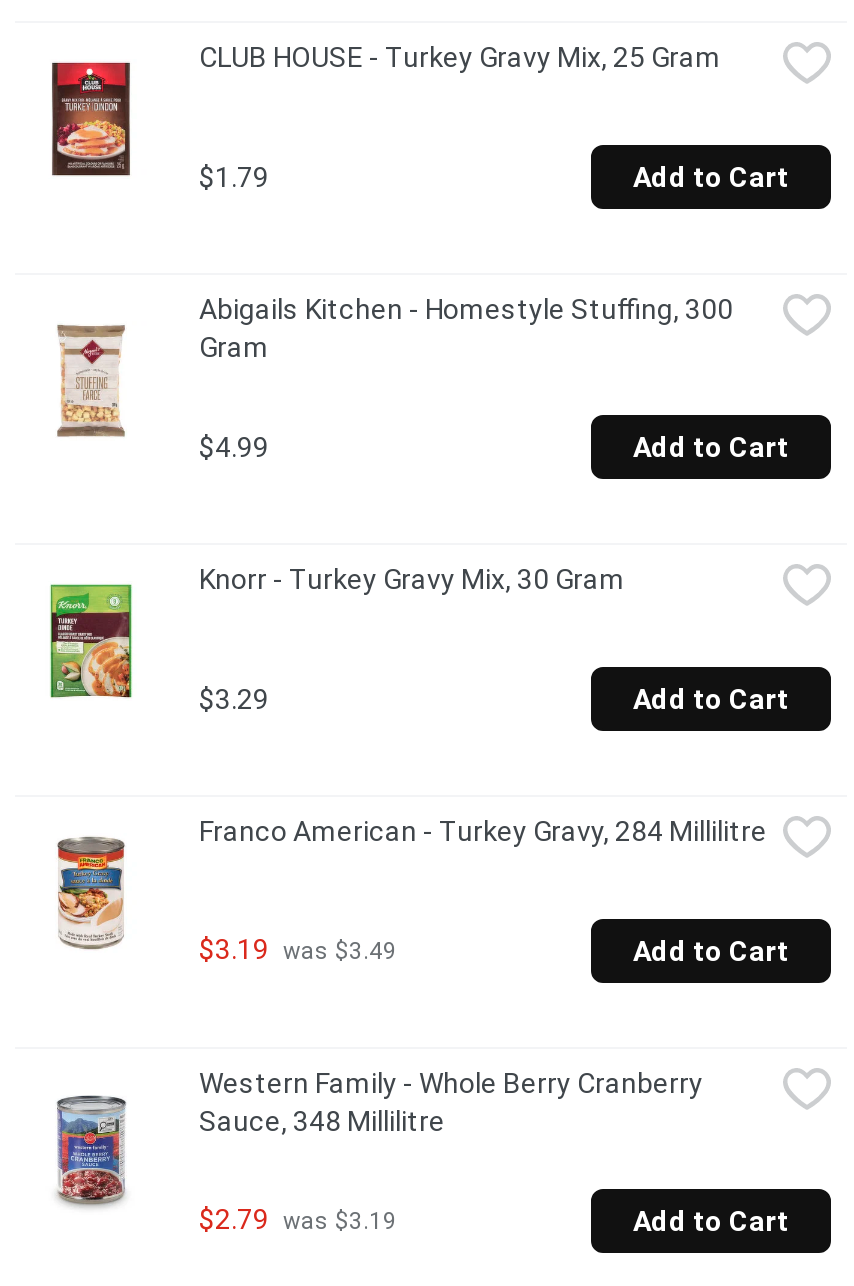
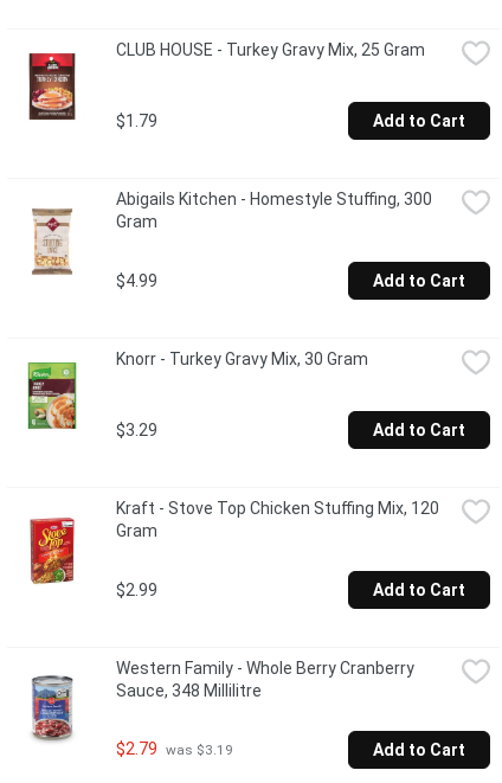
- [image]
- Franco American - Turkey Gravy, 284 Millilitre
+ [image]
+ Kraft - Stove Top Chicken Stuffing Mix, 120
+ Gram

- $3.19 was $3.49
+ $2.99
